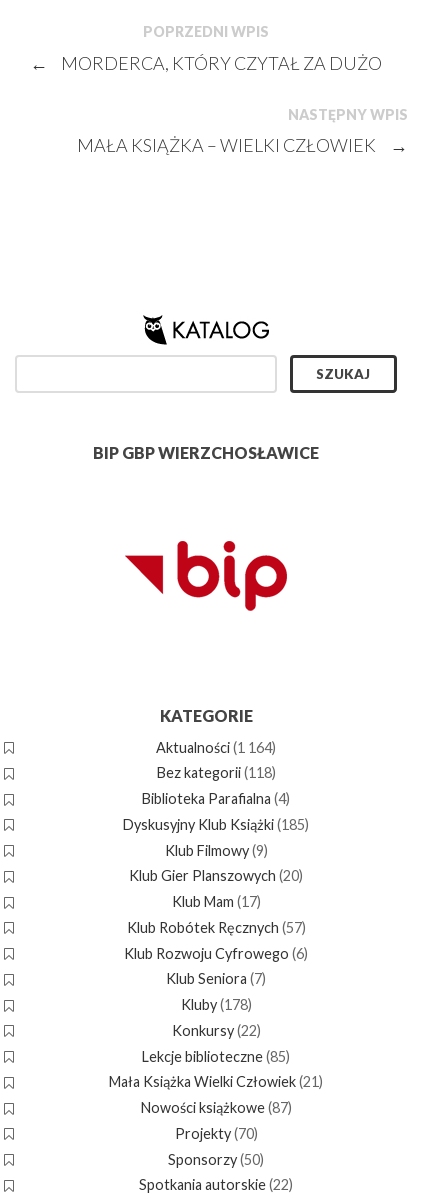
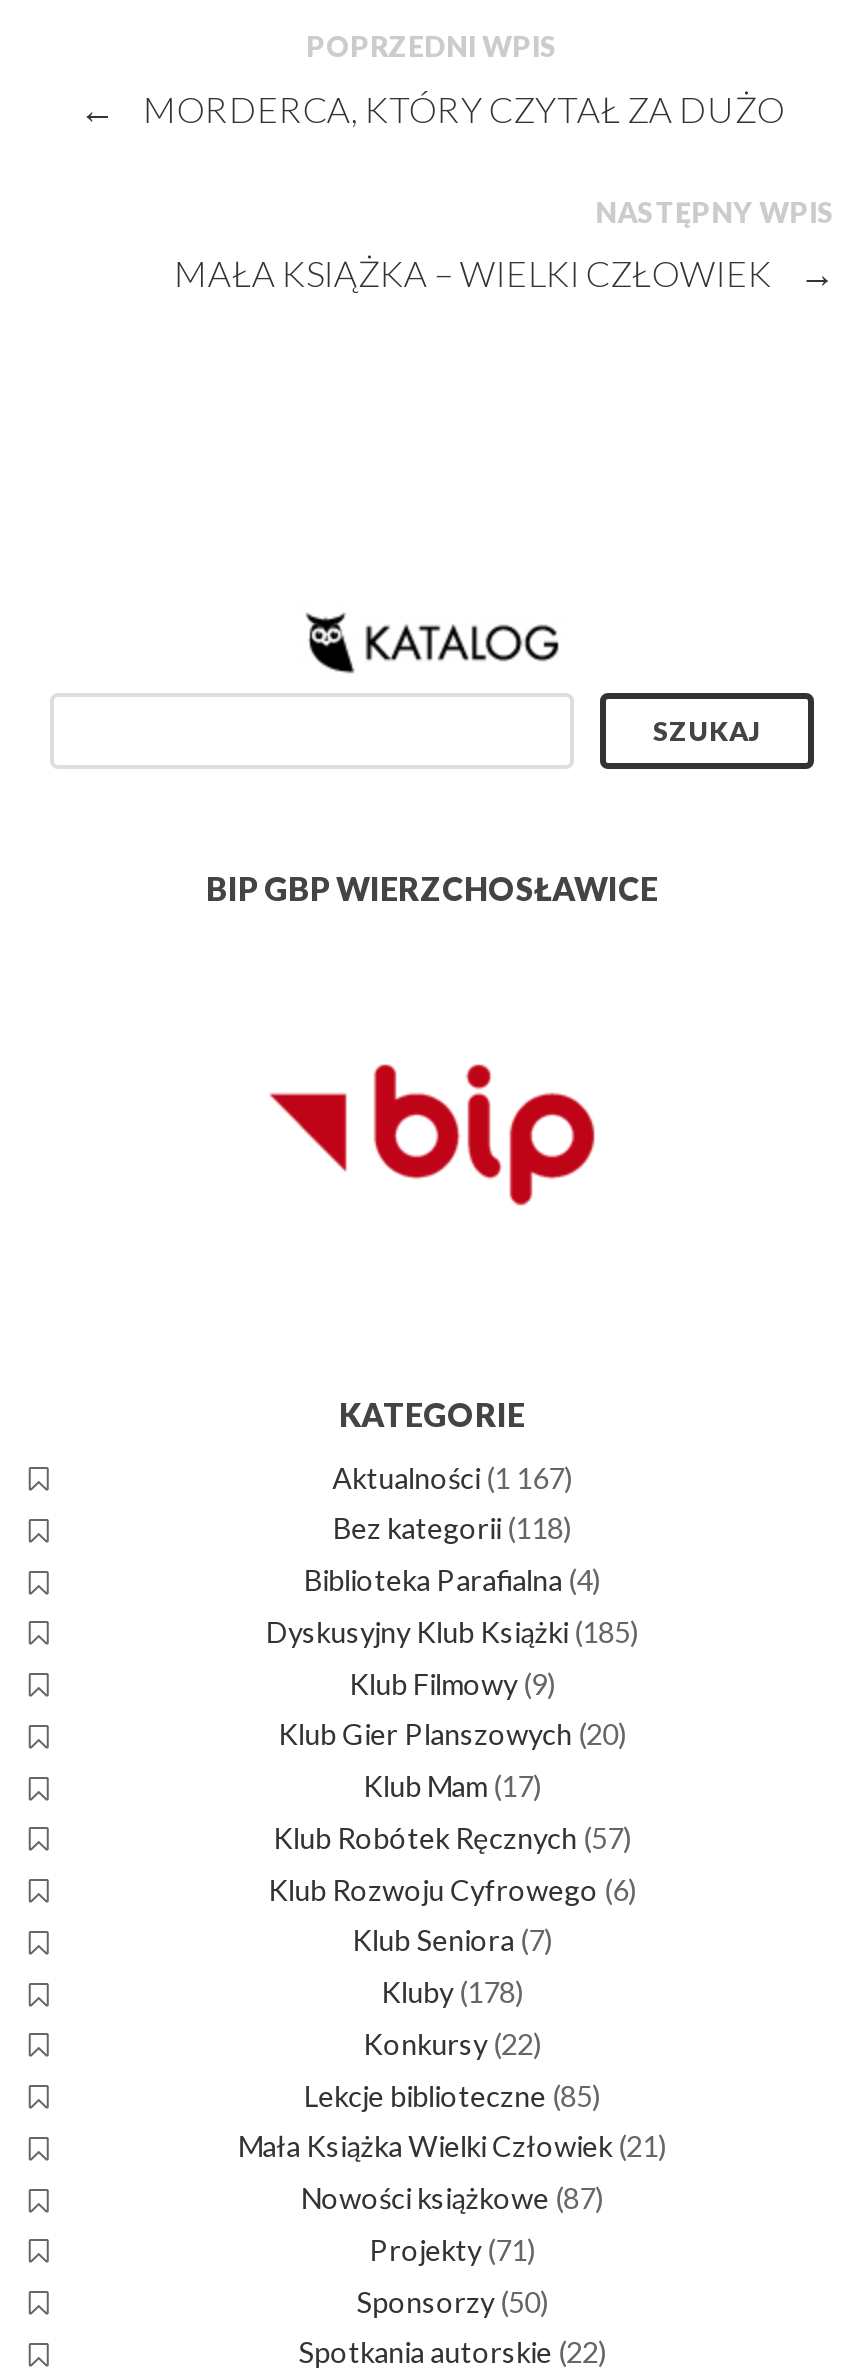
- Aktualności (1 164)
+ Aktualności (1 167)

- Projekty (70)
+ Projekty (71)
